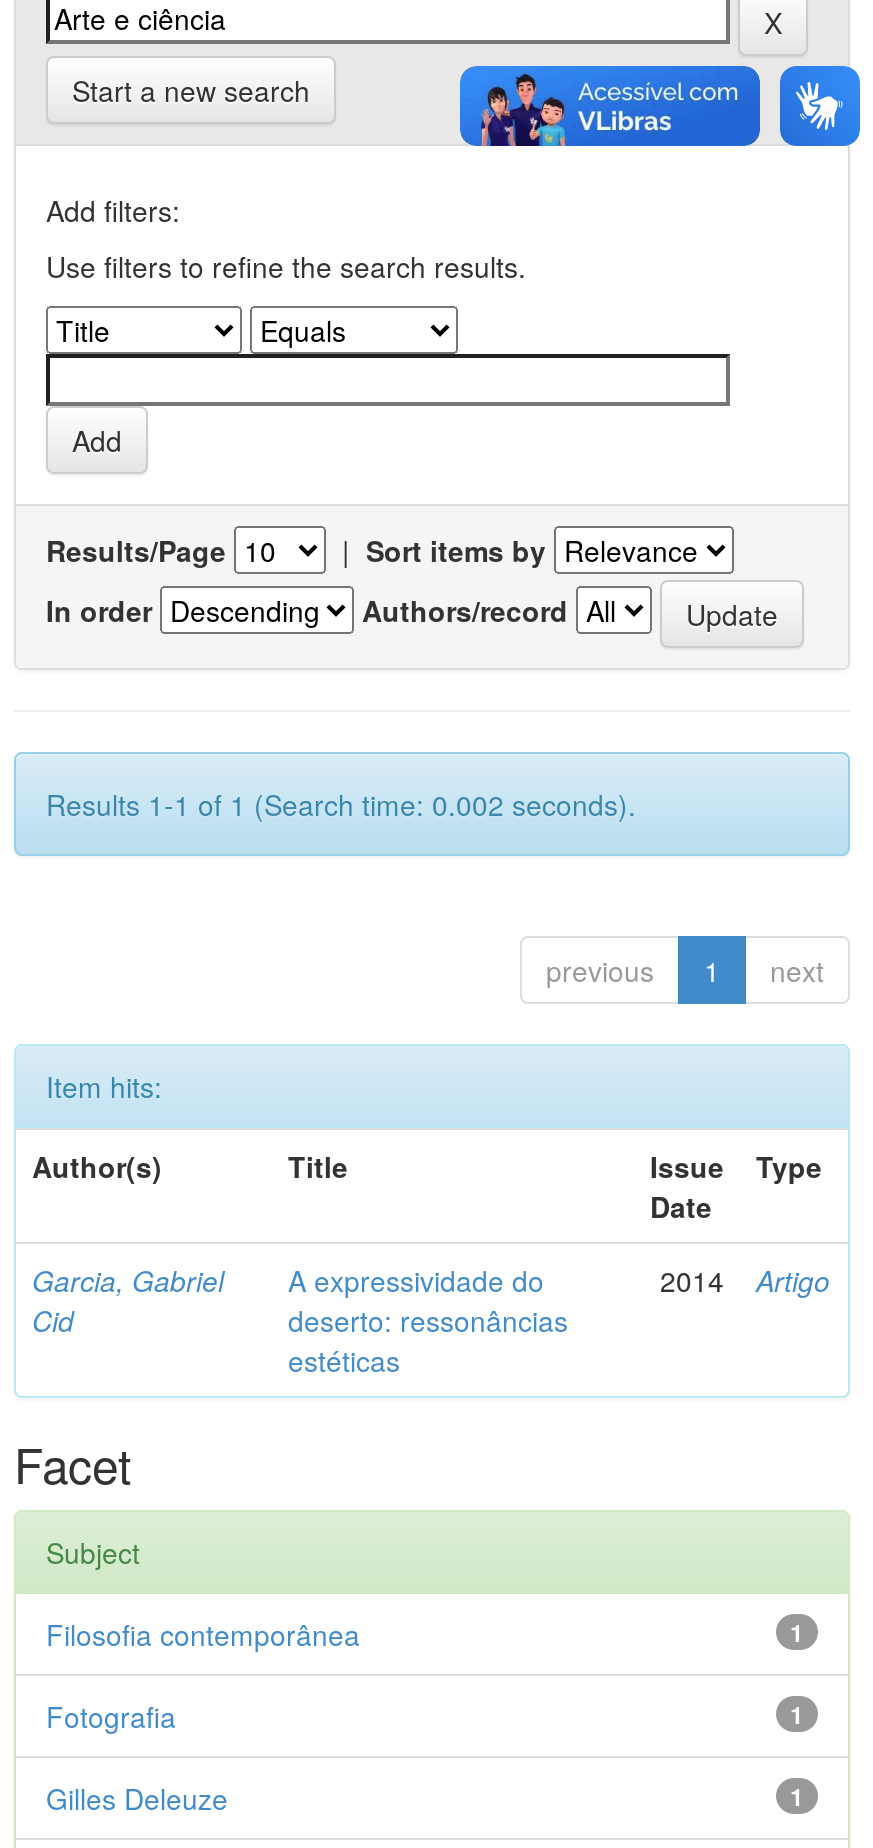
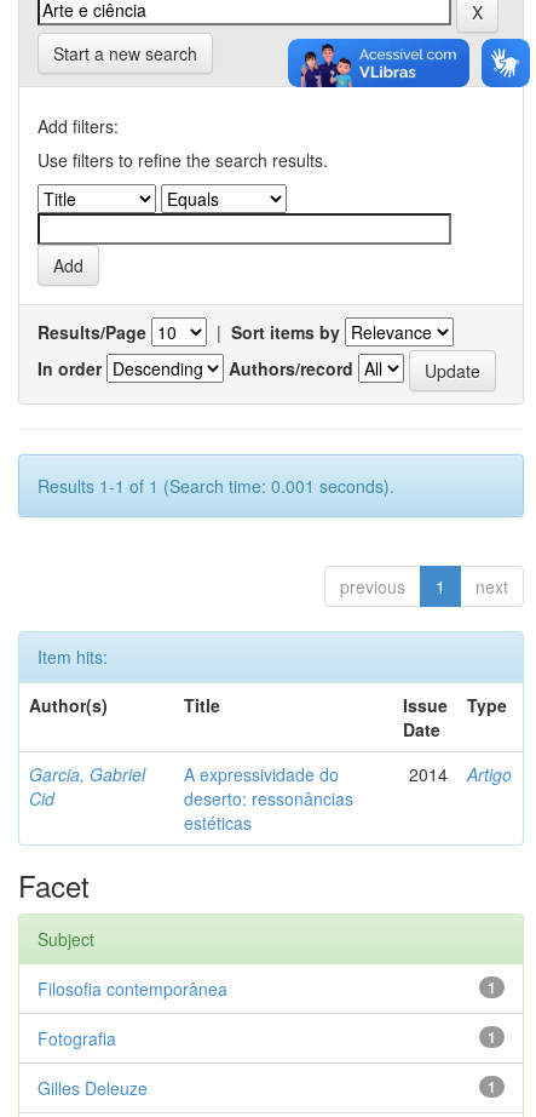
- Results 1-1 of 1 (Search time: 0.002 seconds).
+ Results 1-1 of 1 (Search time: 0.001 seconds).
